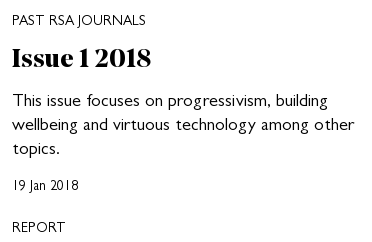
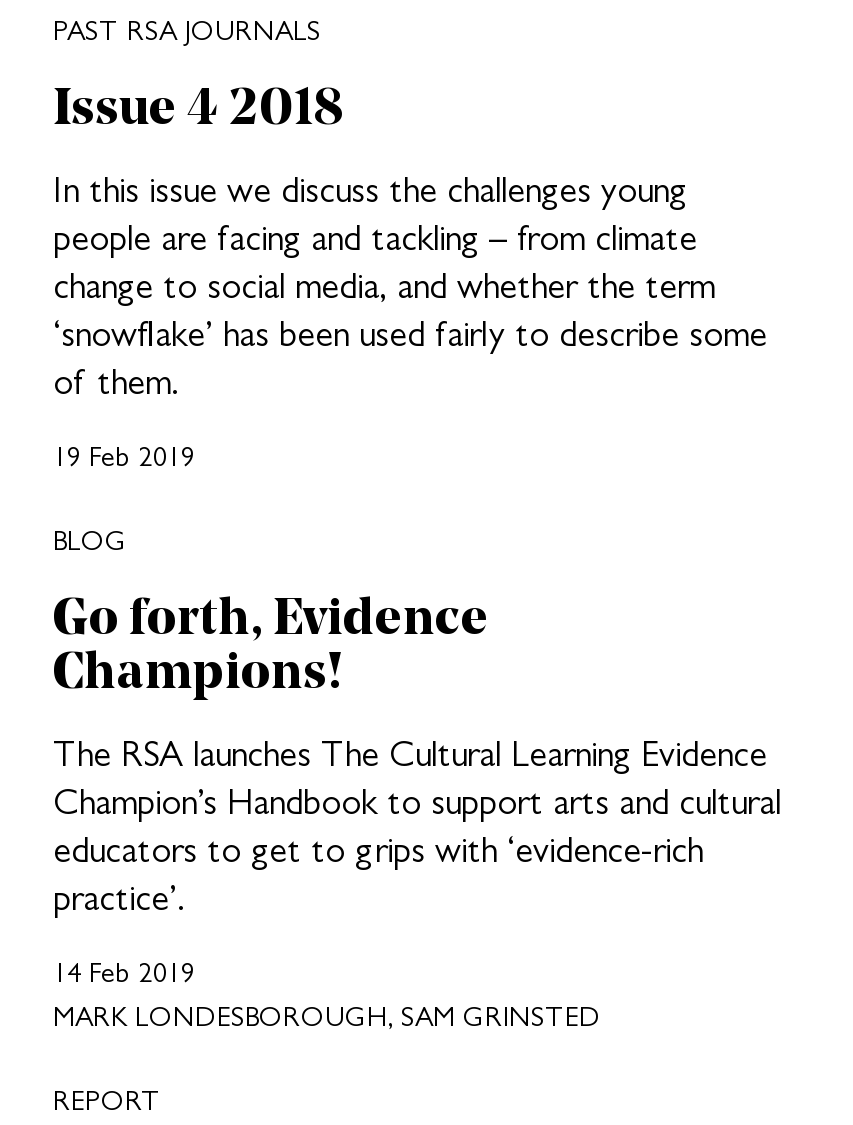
- Issue 1 2018
- This issue focuses on progressivism, building
- wellbeing and virtuous technology among other
- topics.
- 19 Jan 2018
+ Issue 4 2018
+ In this issue we discuss the challenges young
+ people are facing and tackling – from climate
+ change to social media, and whether the term
+ ‘snowflake’ has been used fairly to describe some
+ of them.
+ 19 Feb 2019
+ BLOG
+ Go forth, Evidence
+ Champions!
+ The RSA launches The Cultural Learning Evidence
+ Champion’s Handbook to support arts and cultural
+ educators to get to grips with ‘evidence-rich
+ practice’.
+ 14 Feb 2019
+ MARK LONDESBOROUGH, SAM GRINSTED
